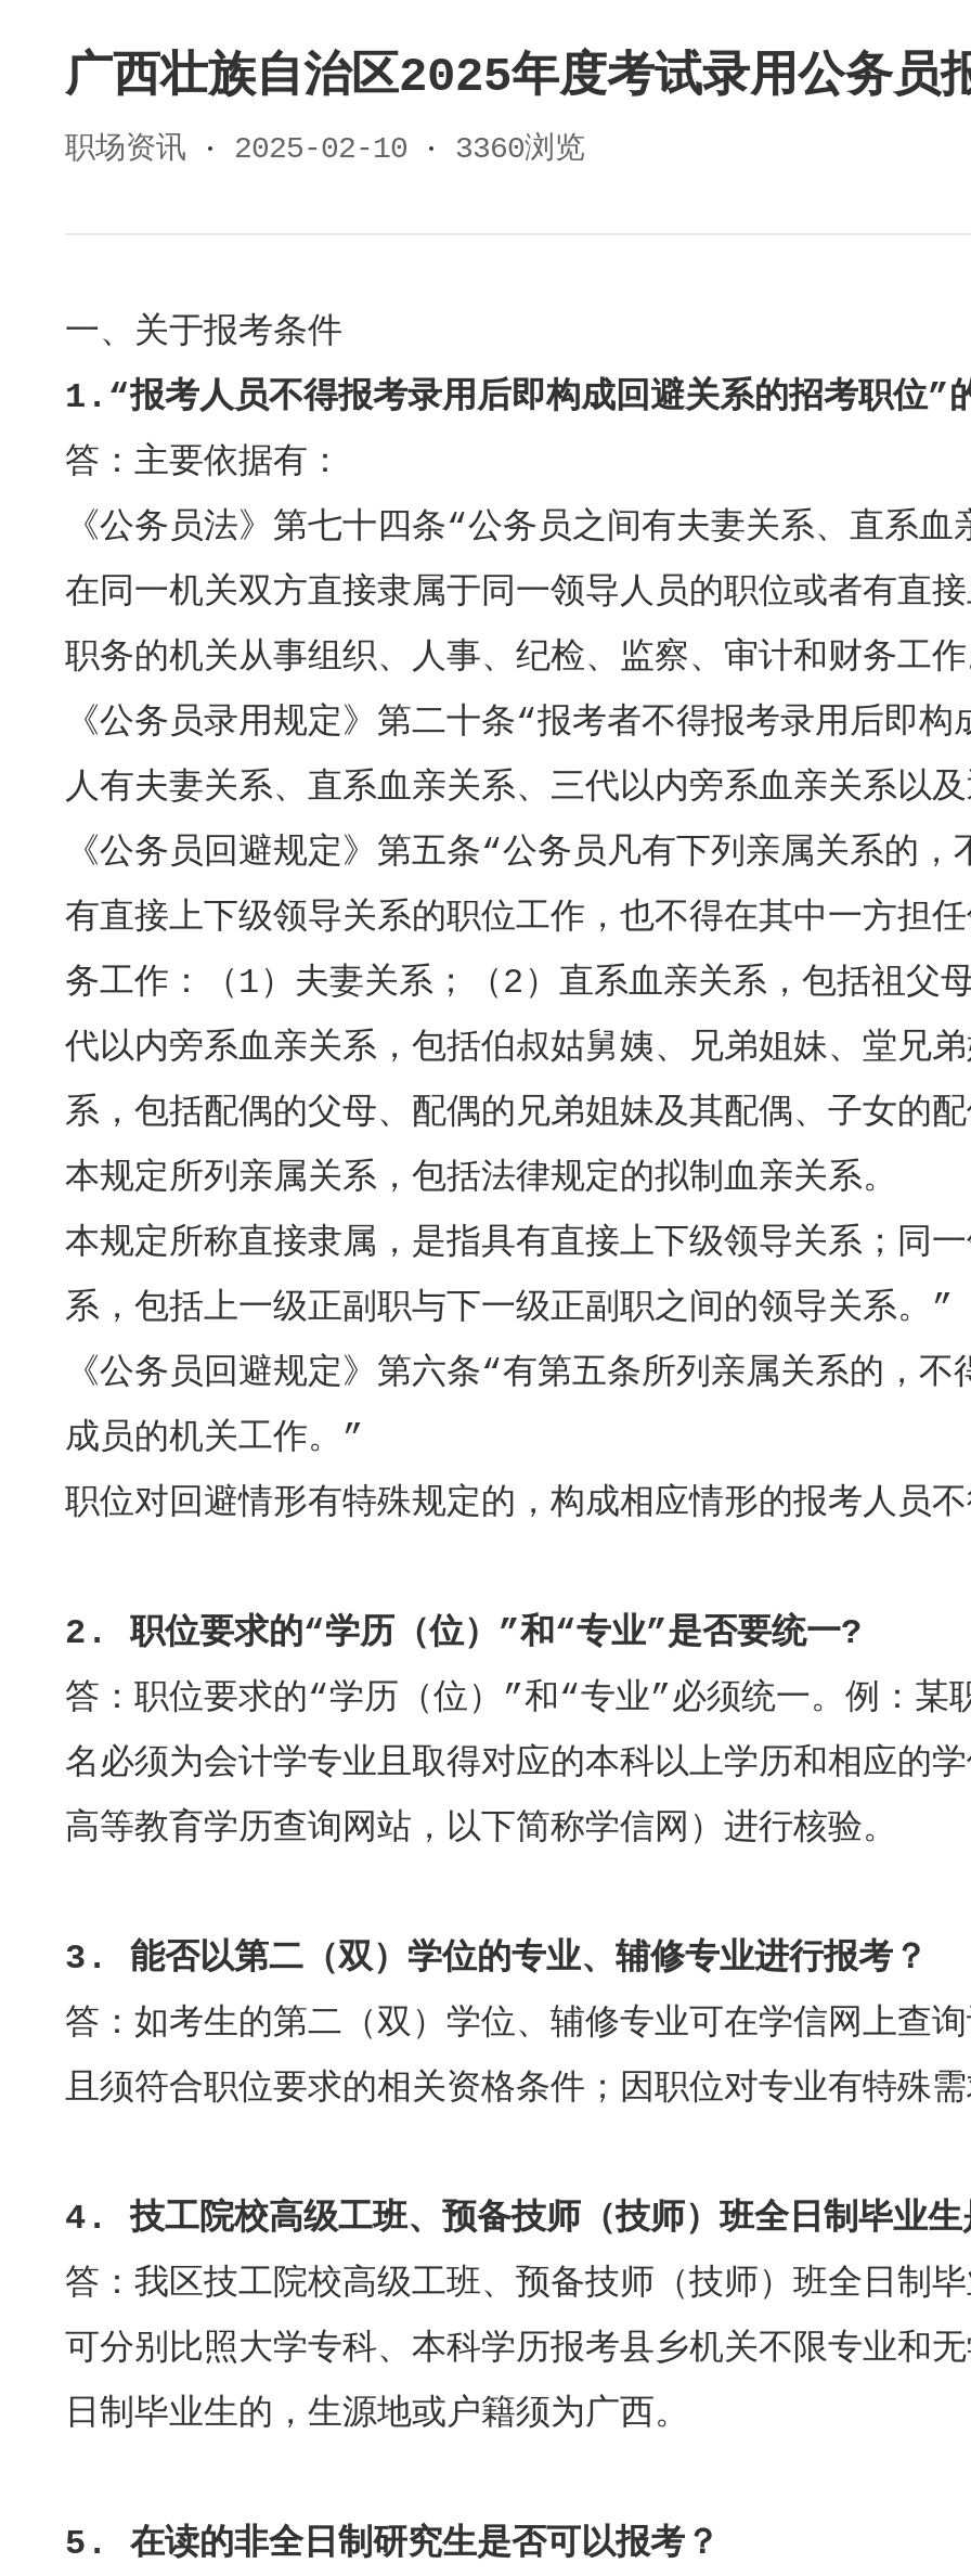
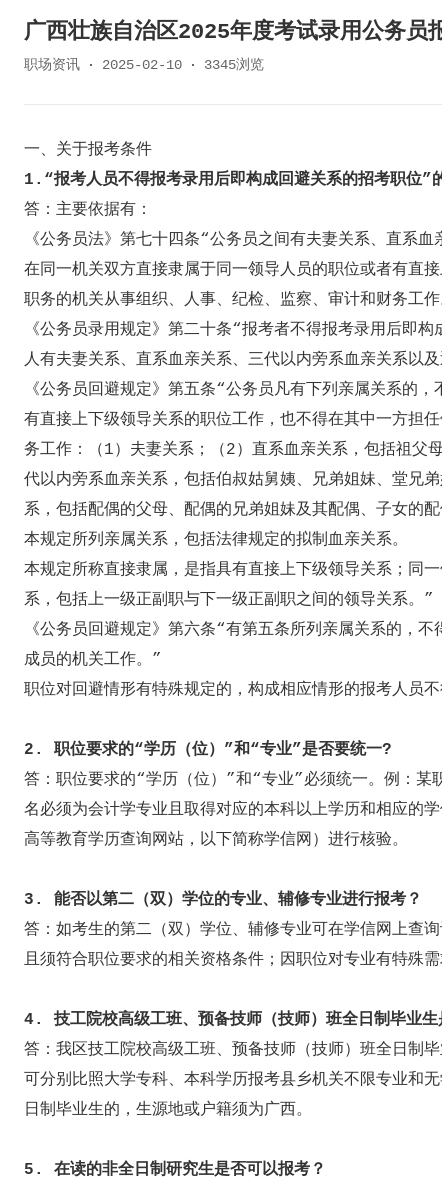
- 职场资讯 2025-02-10 3360浏览
+ 职场资讯 2025-02-10 3345浏览
